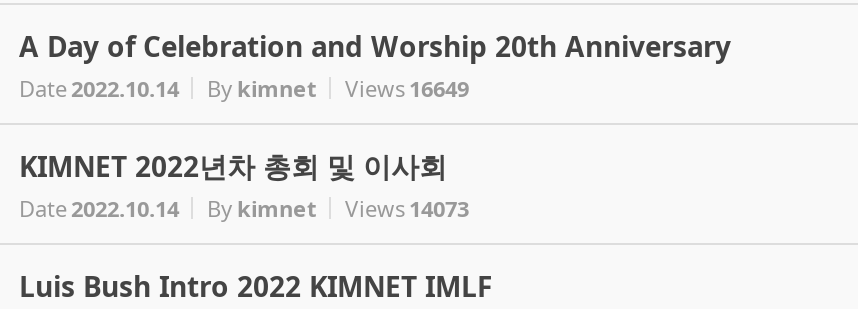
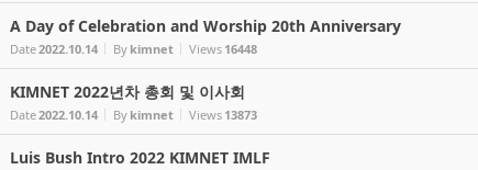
- Date 2022.10.14 By kimnet Views 16649
+ Date 2022.10.14 By kimnet Views 16448

- Date 2022.10.14 By kimnet Views 14073
+ Date 2022.10.14 By kimnet Views 13873
